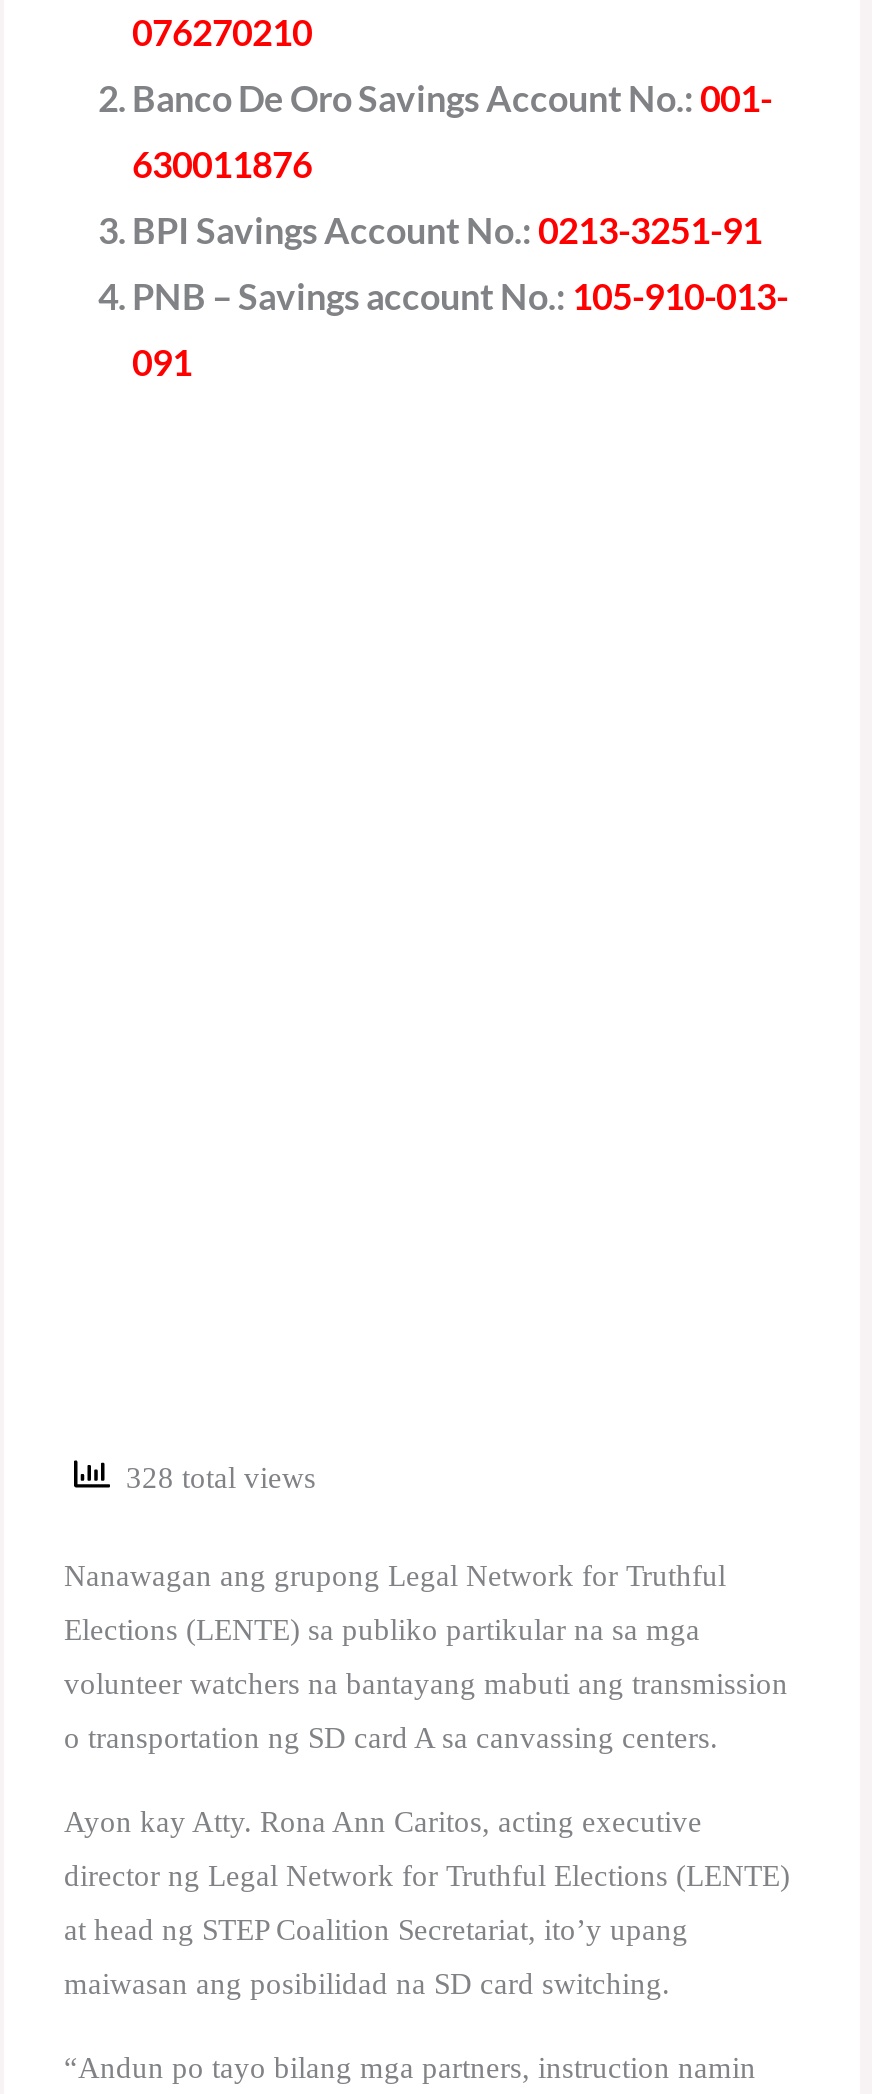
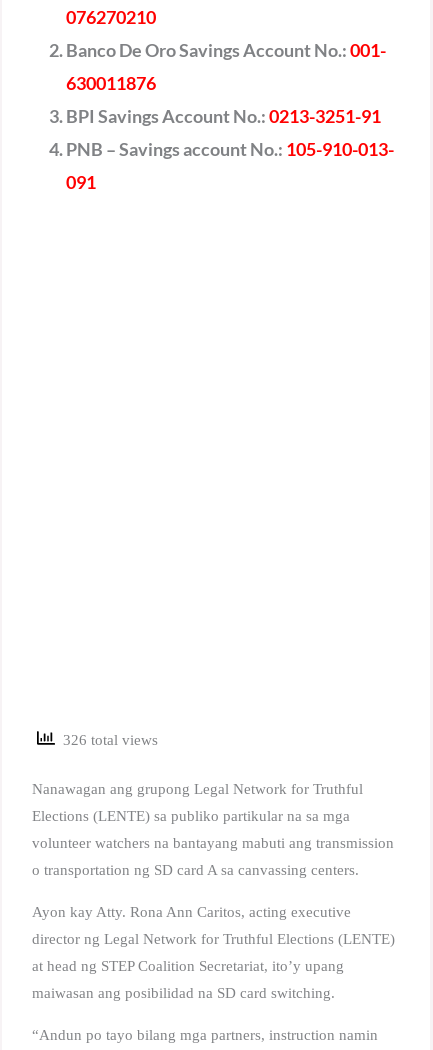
- 328 total views
+ 326 total views
